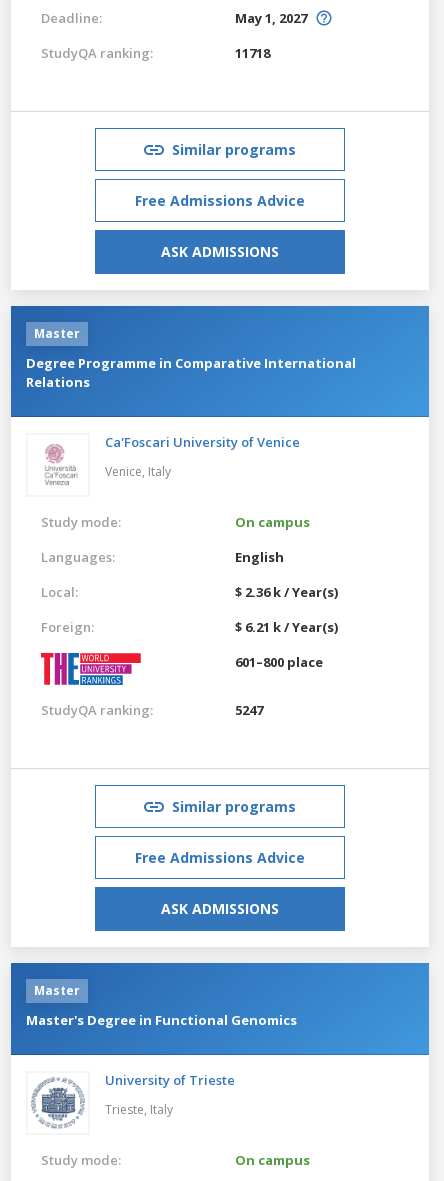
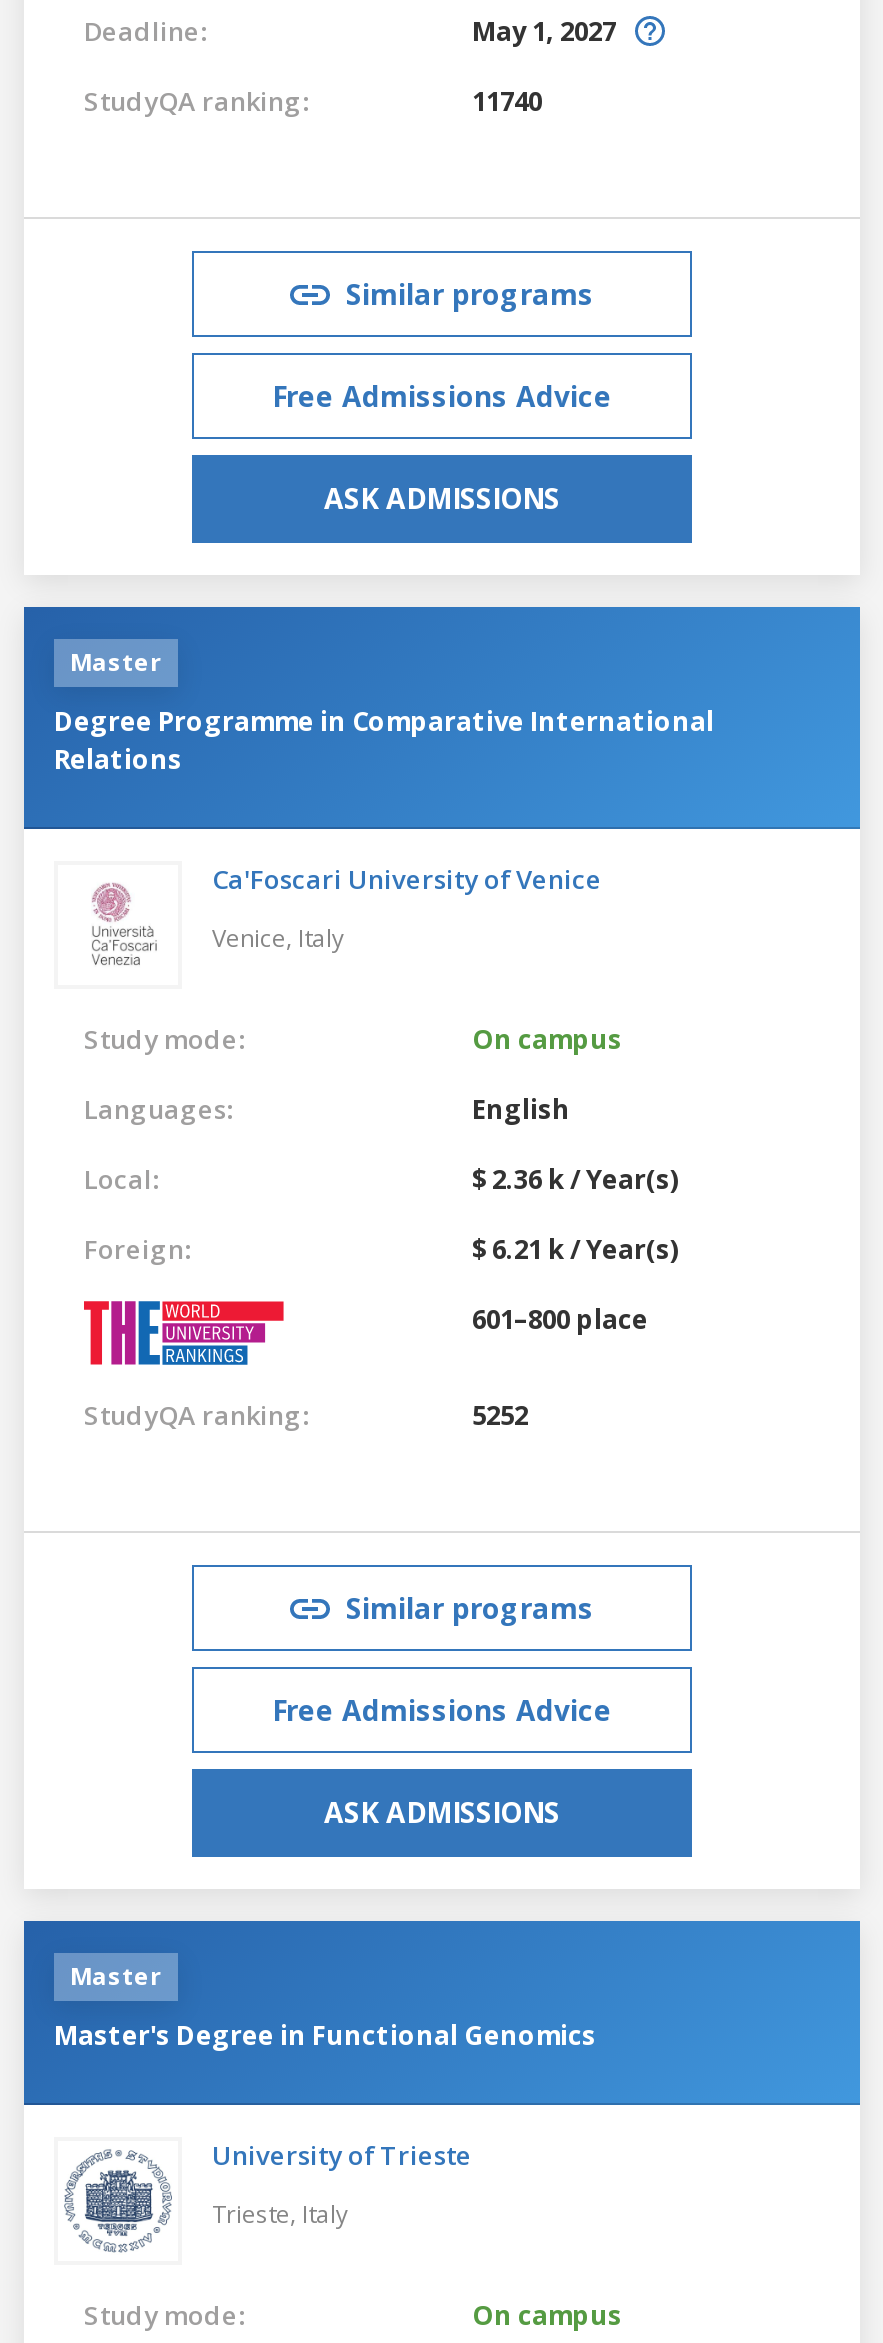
- 11718
+ 11740

- 5247
+ 5252
